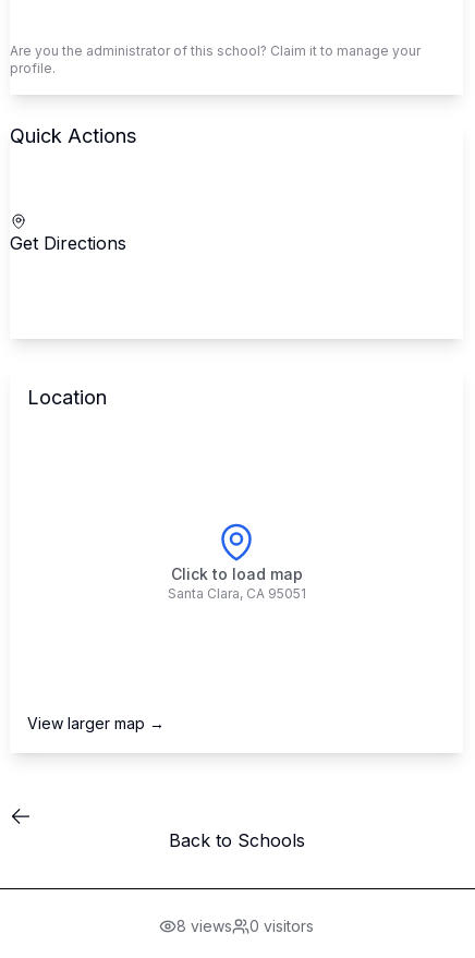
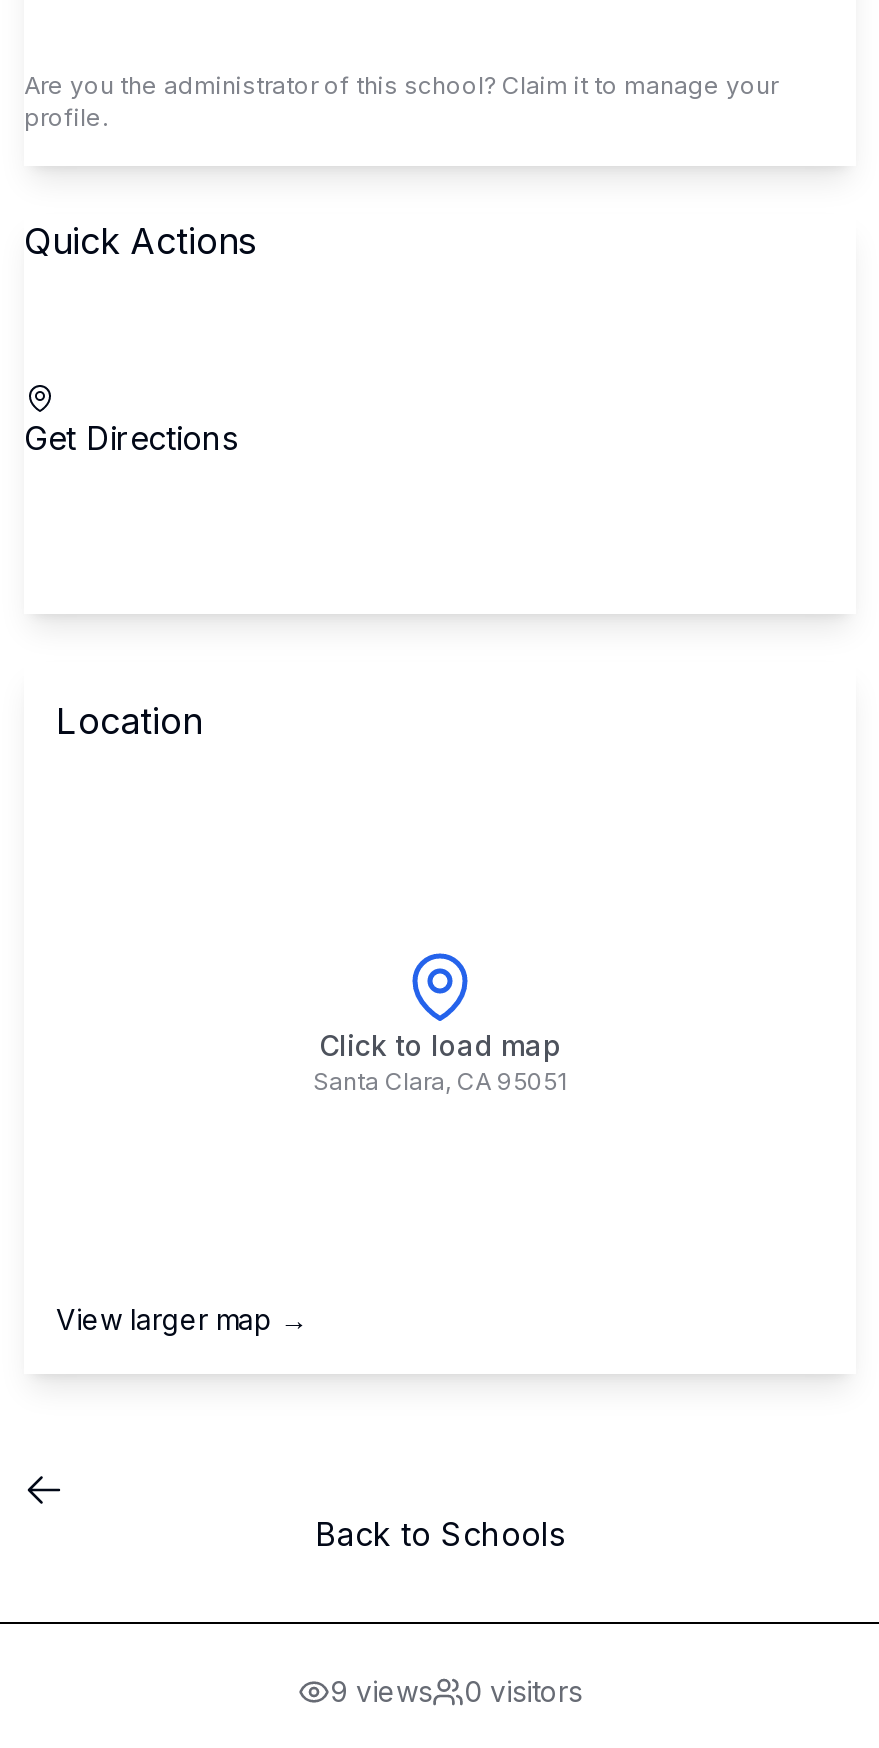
- 8 views 0 visitors
+ 9 views 0 visitors
